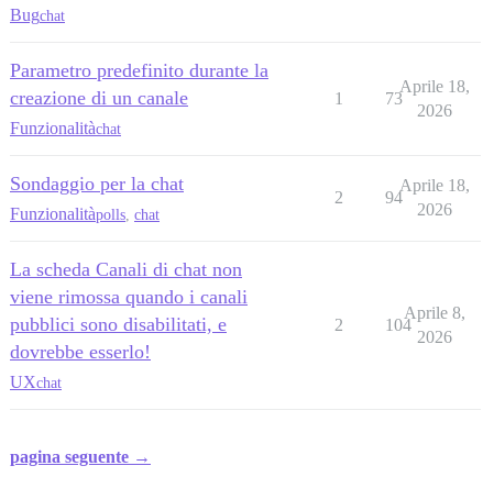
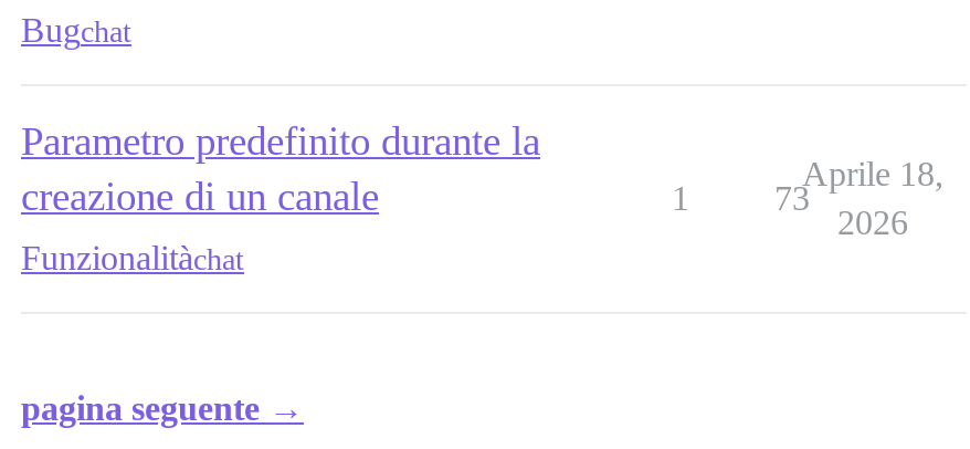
- Sondaggio per la chat
- Funzionalitàpolls, chat

- Aprile 18,
- 2026
- La scheda Canali di chat non
- viene rimossa quando i canali
- pubblici sono disabilitati, e
- dovrebbe esserlo!
- UXchat

- 2
- 94

- Aprile 8,
- 2026

- 2
- 104
